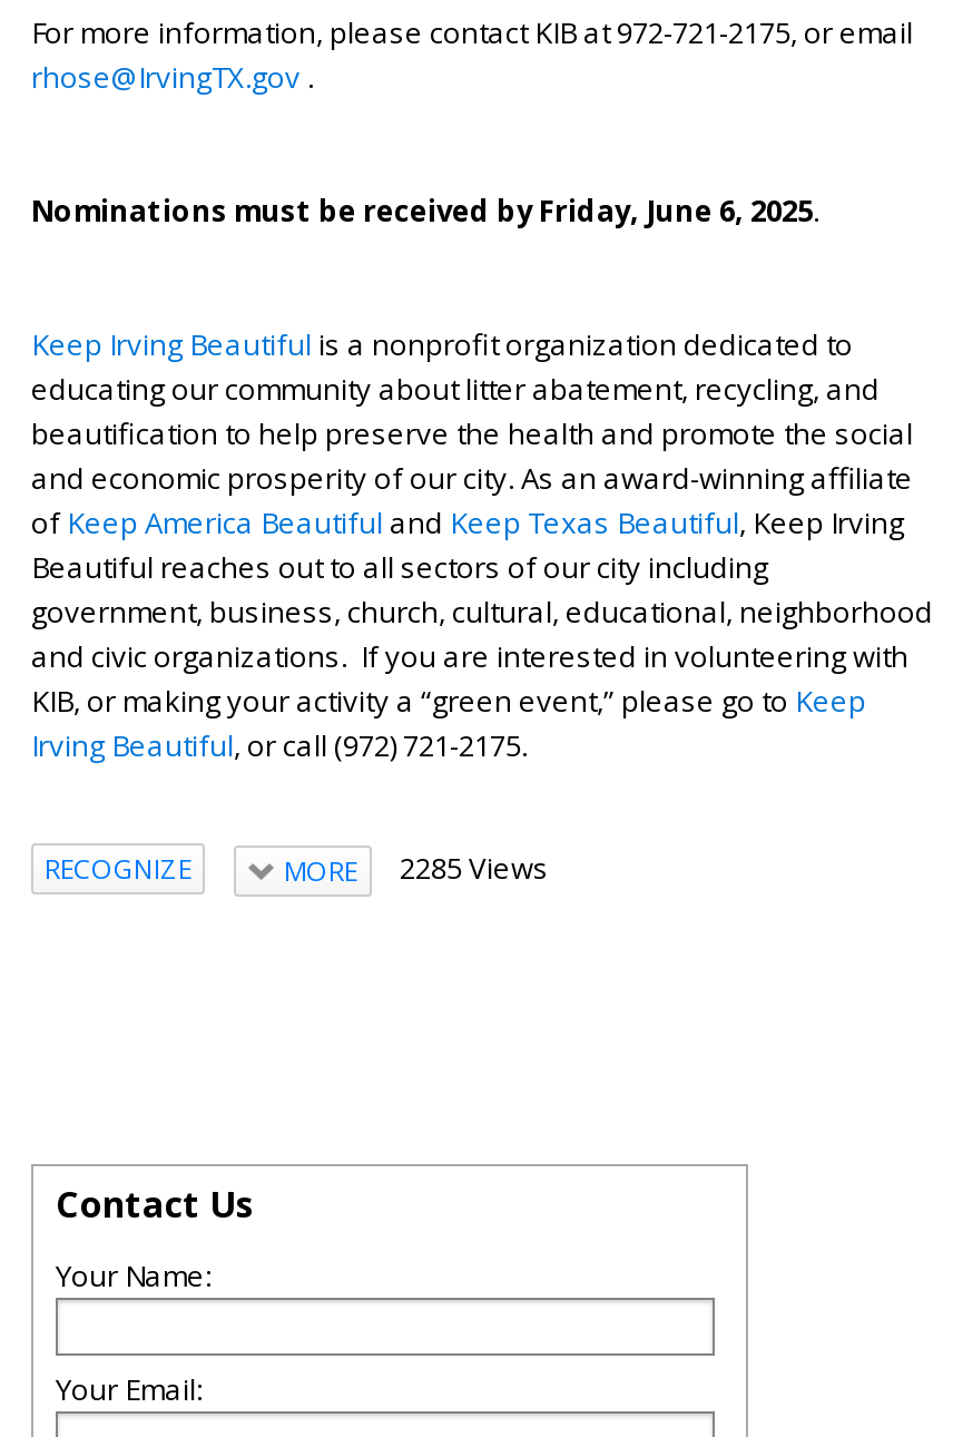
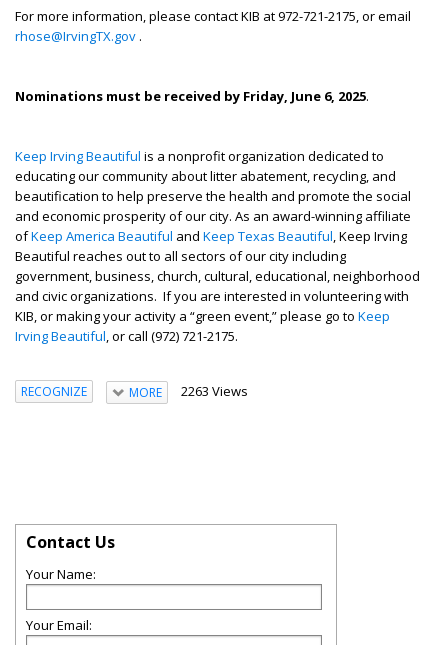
- MORE 2285 Views
+ MORE 2263 Views
